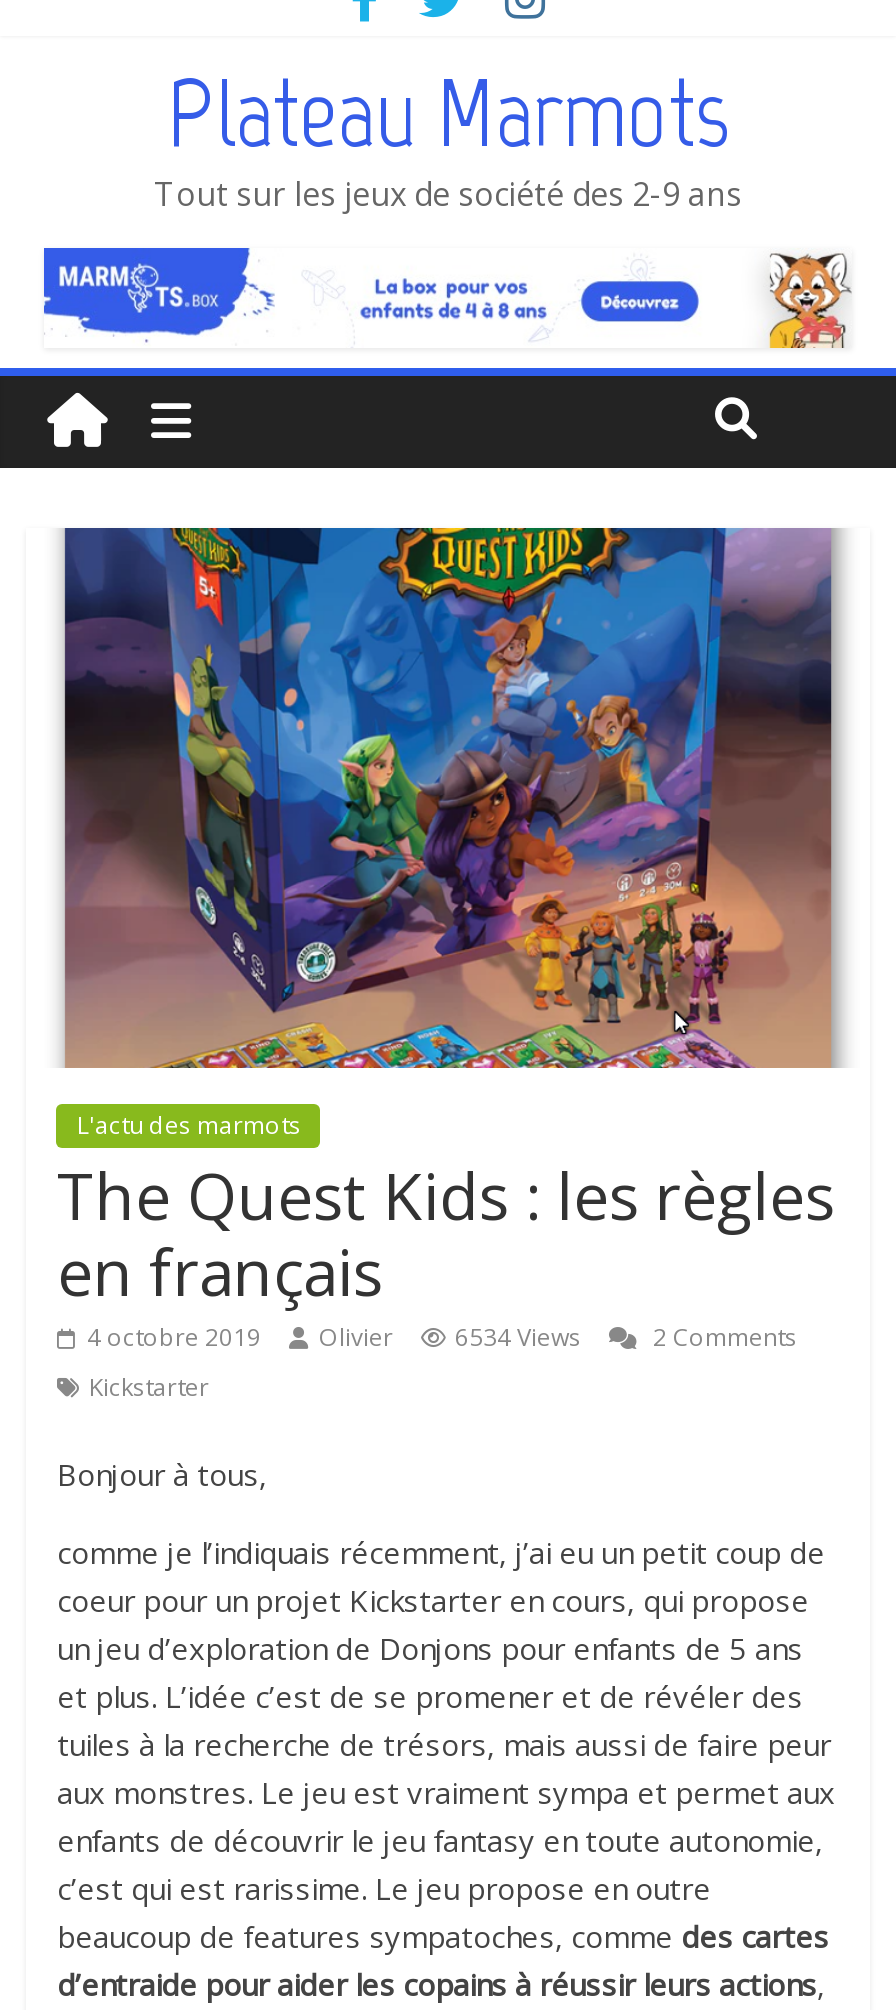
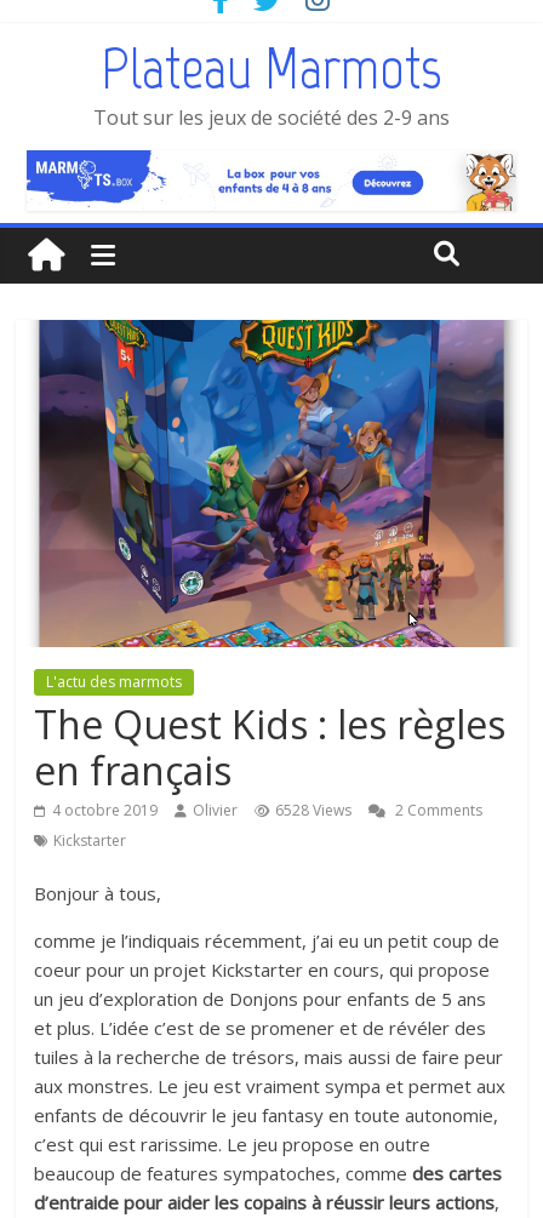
- 4 octobre 2019 Olivier 6534 Views 2 Comments
+ 4 octobre 2019 Olivier 6528 Views 2 Comments
